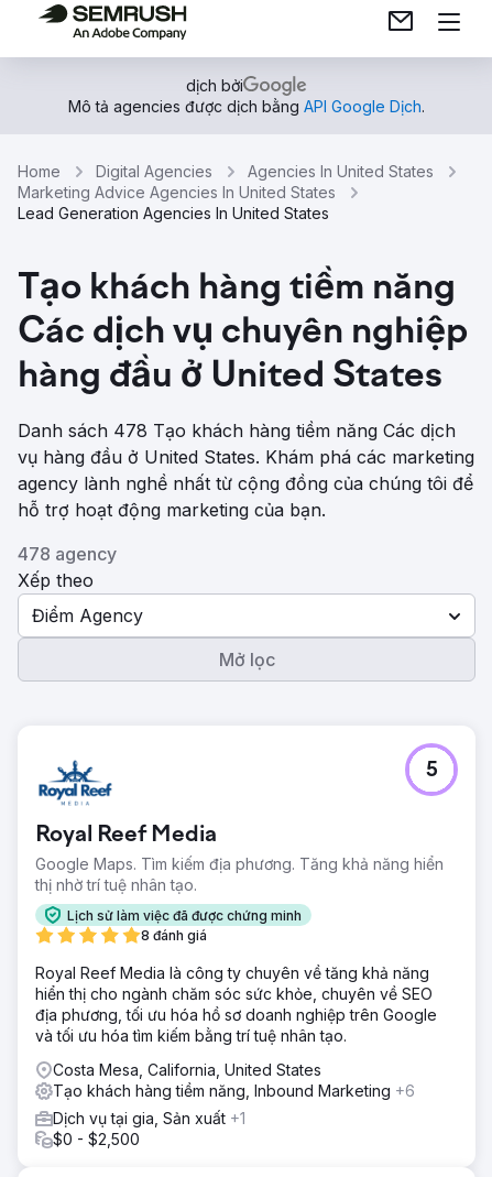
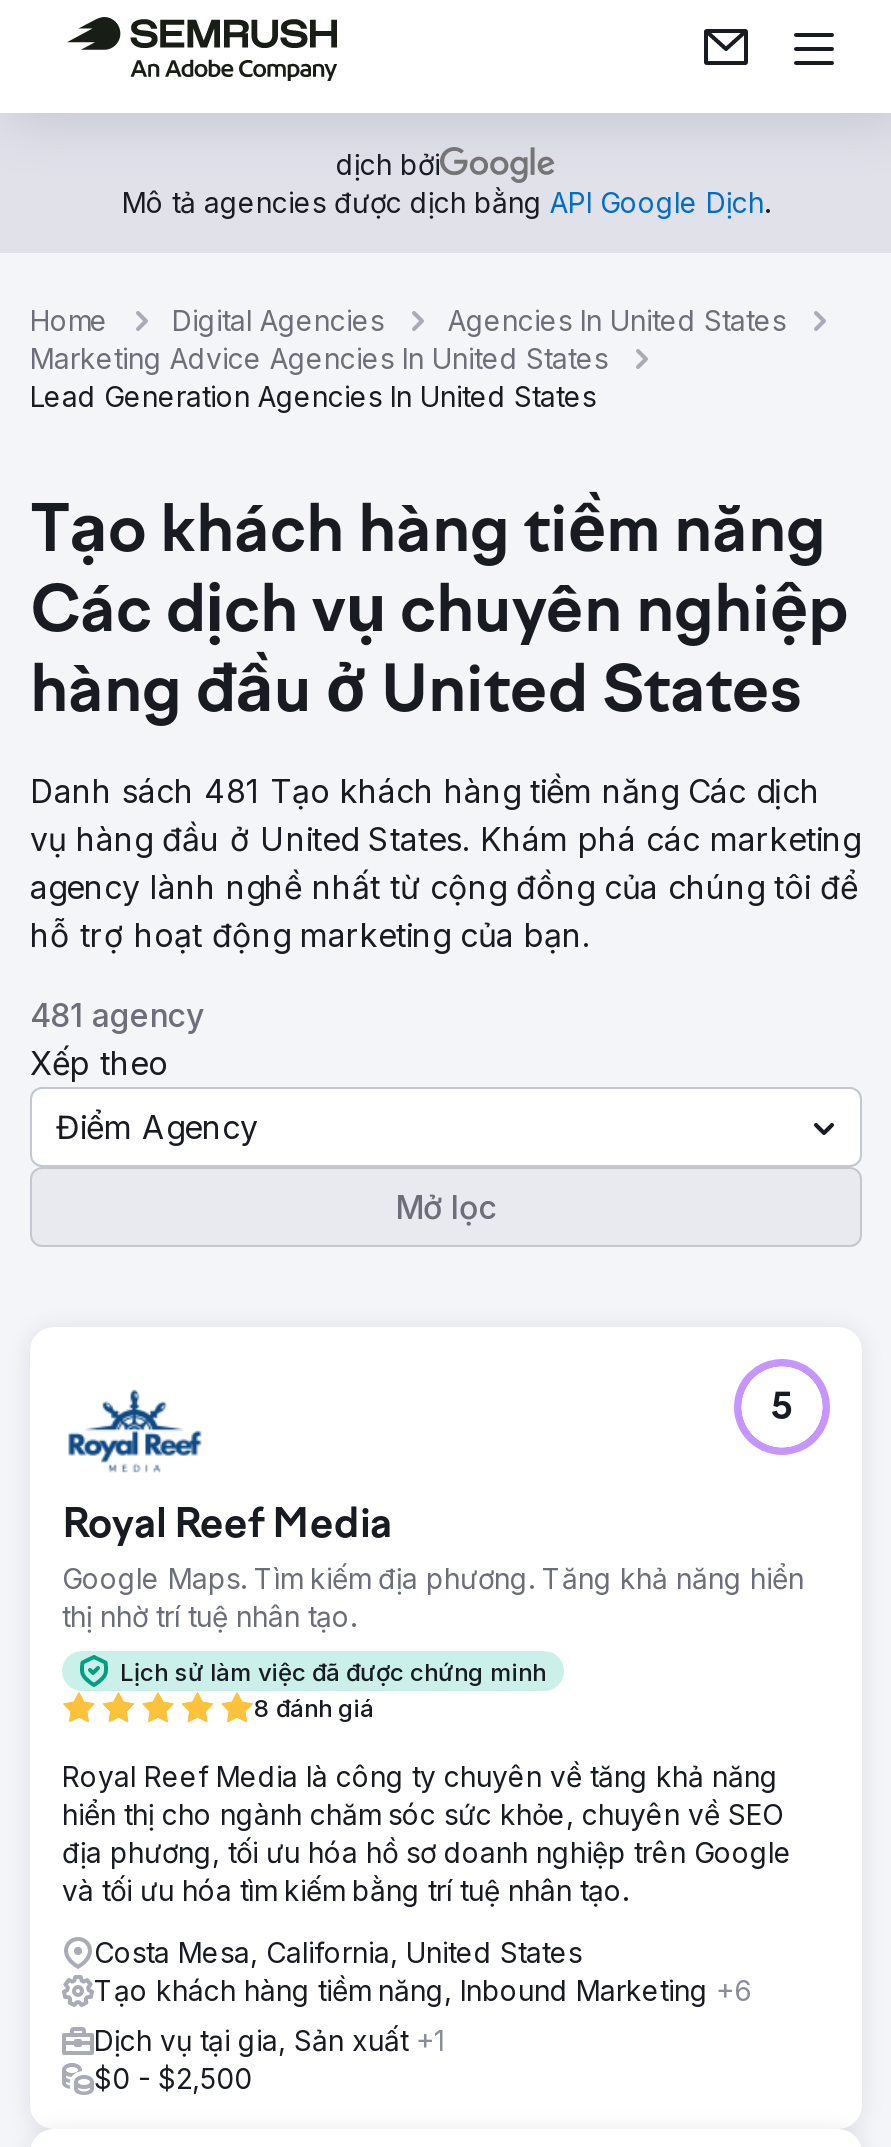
- Danh sách 478 Tạo khách hàng tiềm năng Các dịch
+ Danh sách 481 Tạo khách hàng tiềm năng Các dịch

- 478 agency
+ 481 agency
